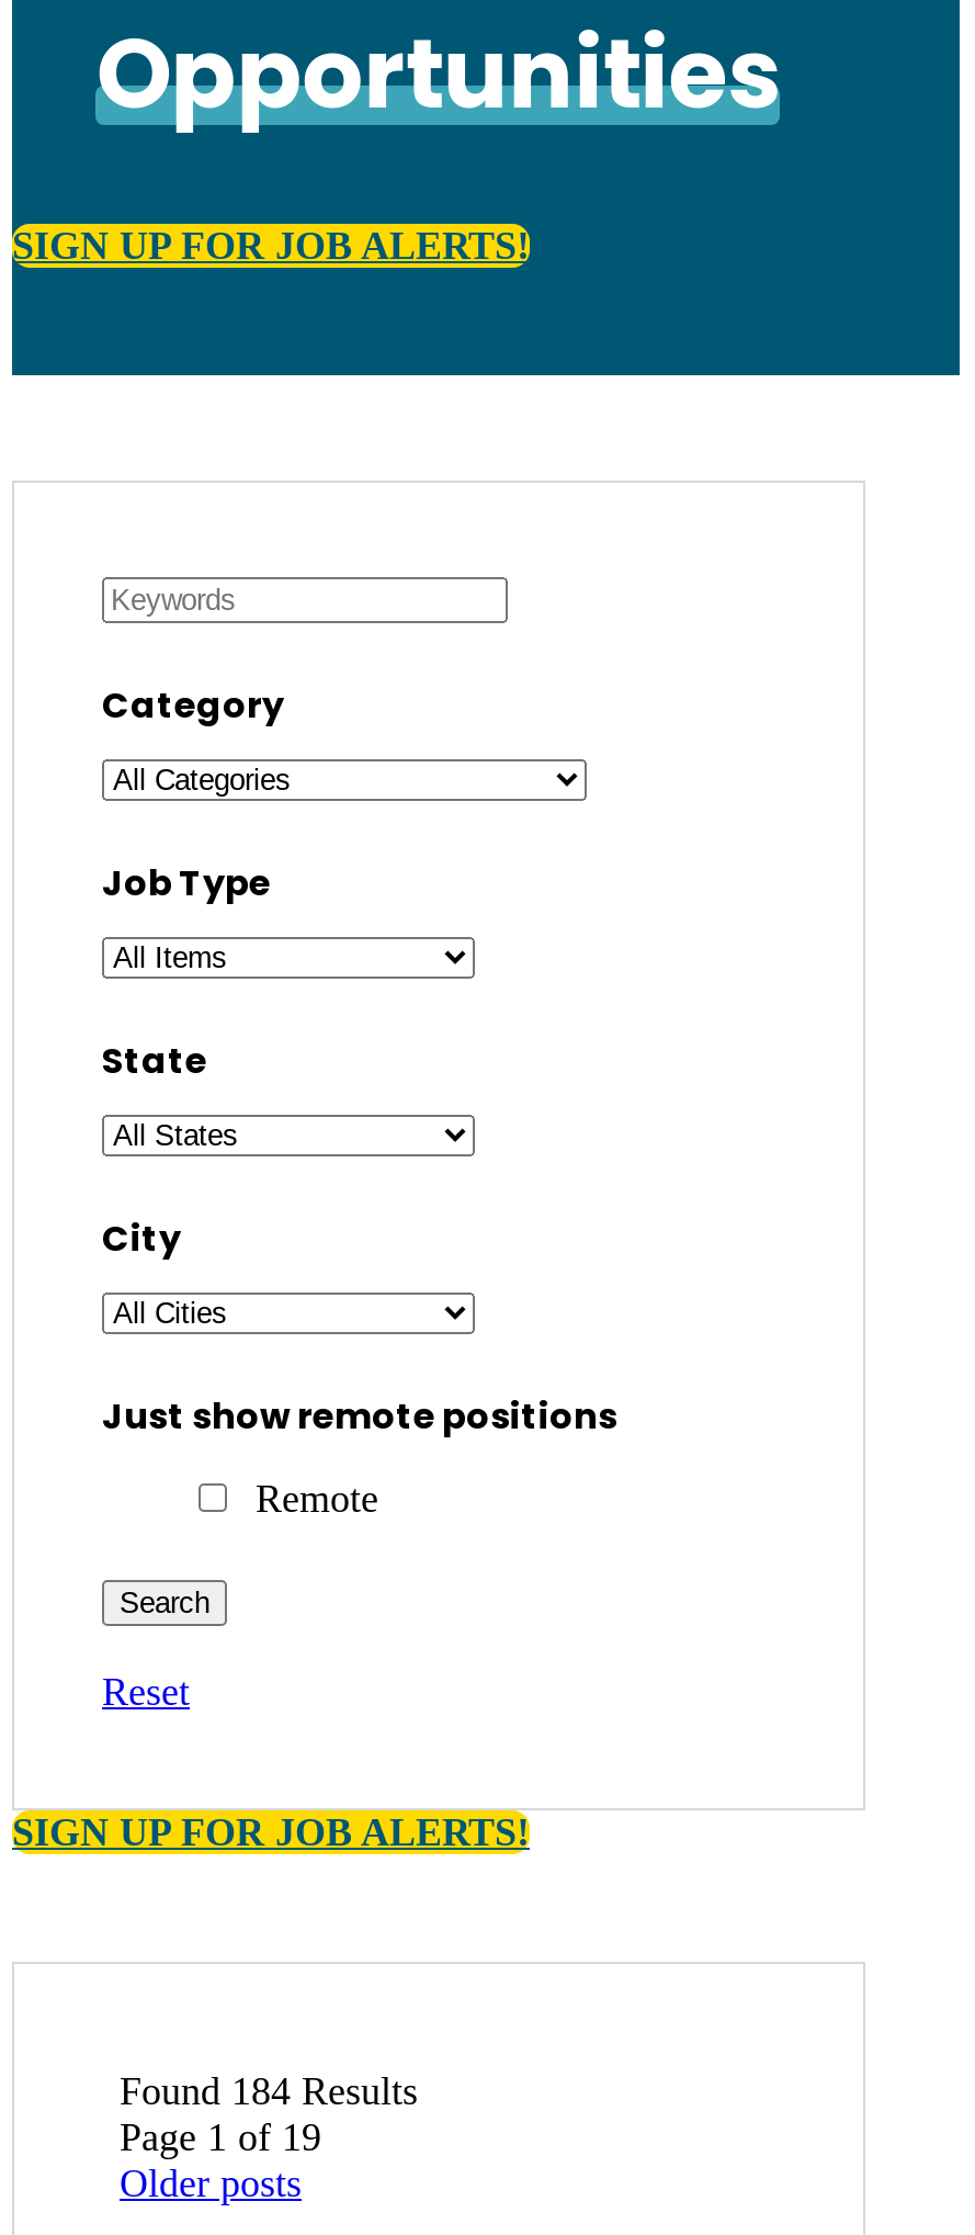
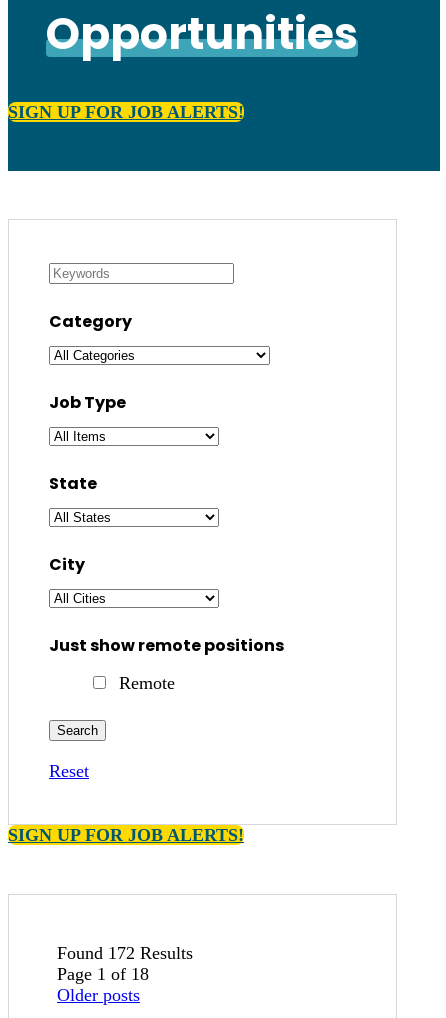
- Found 184 Results
+ Found 172 Results

- Page 1 of 19
+ Page 1 of 18
